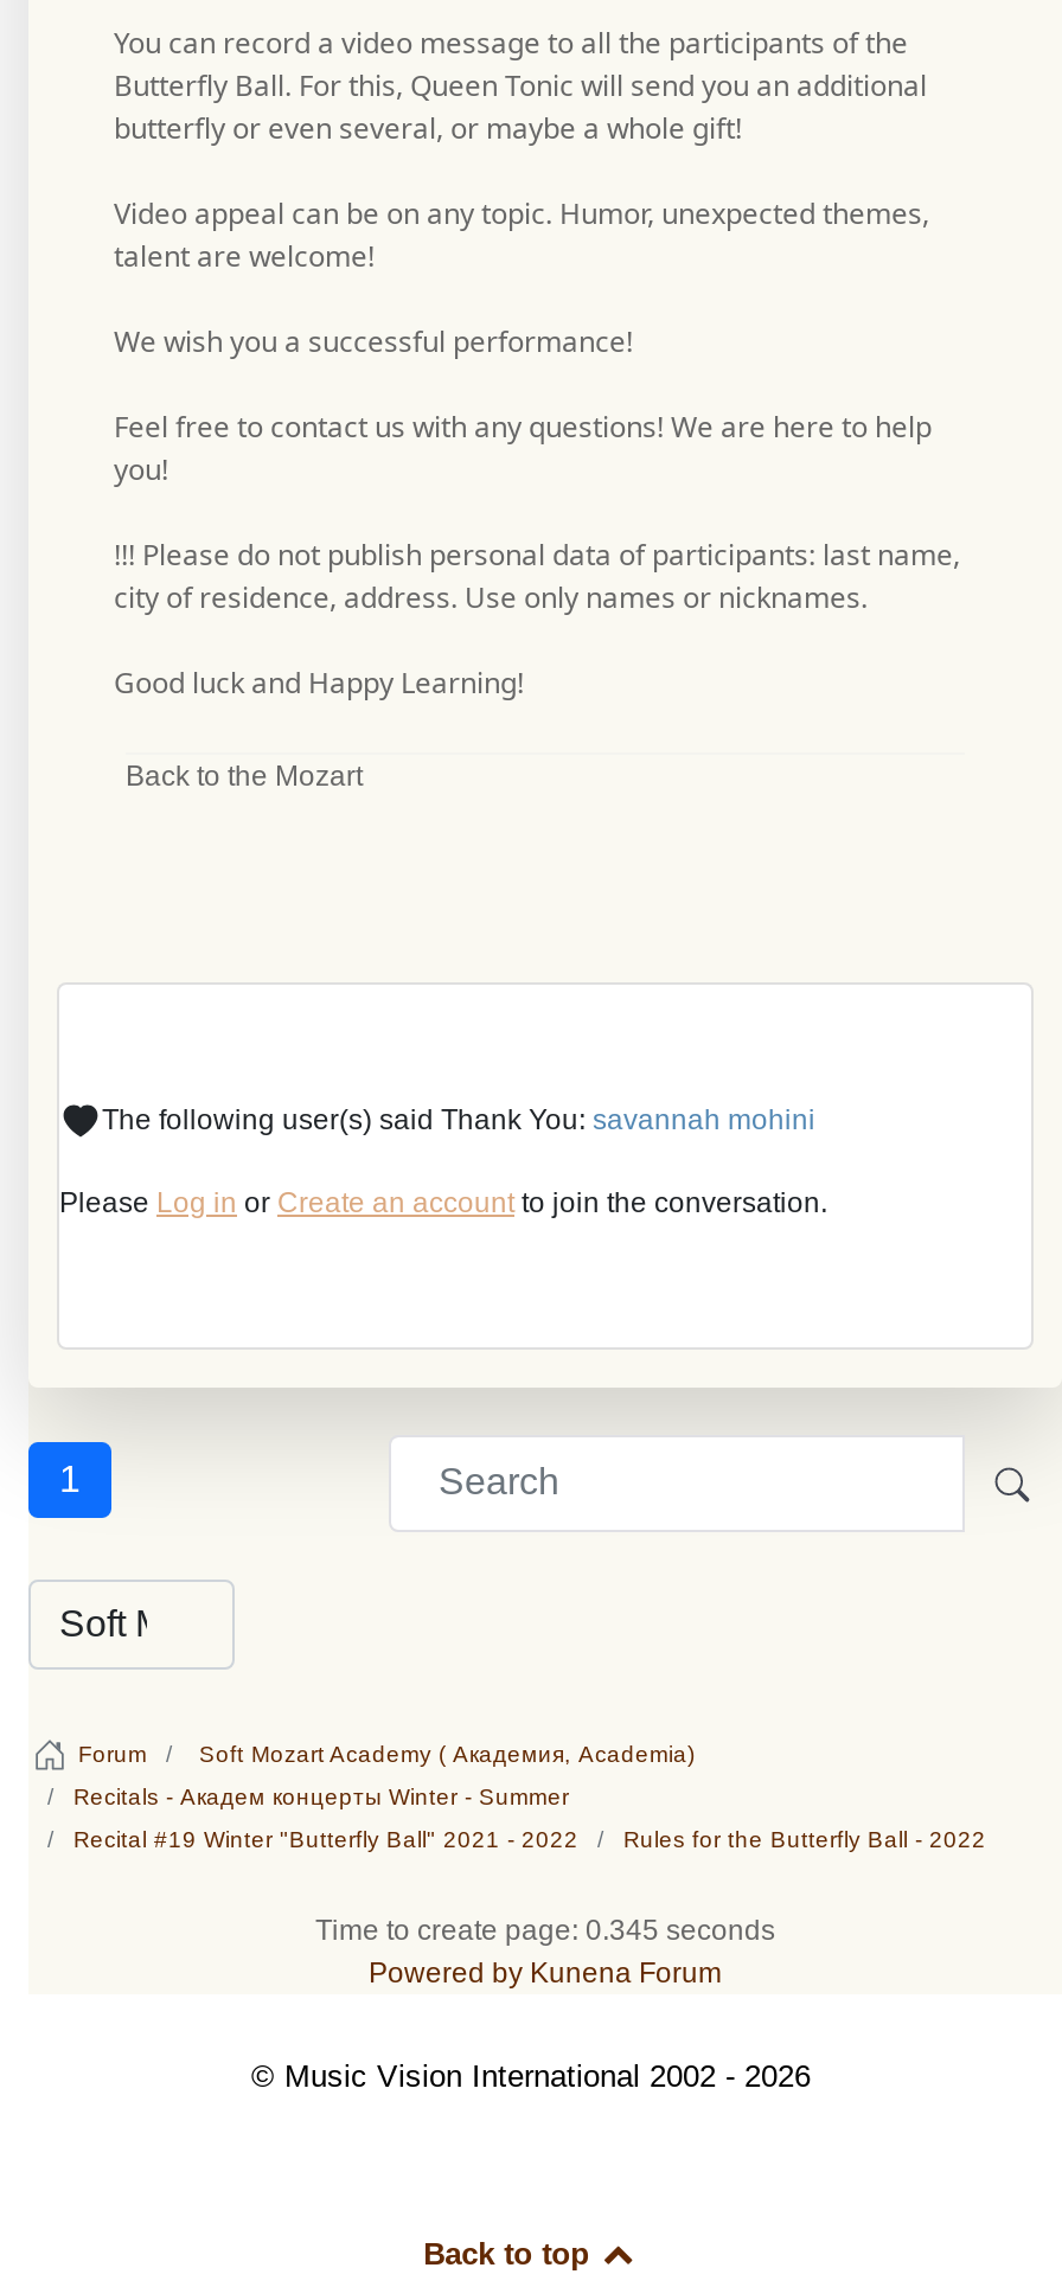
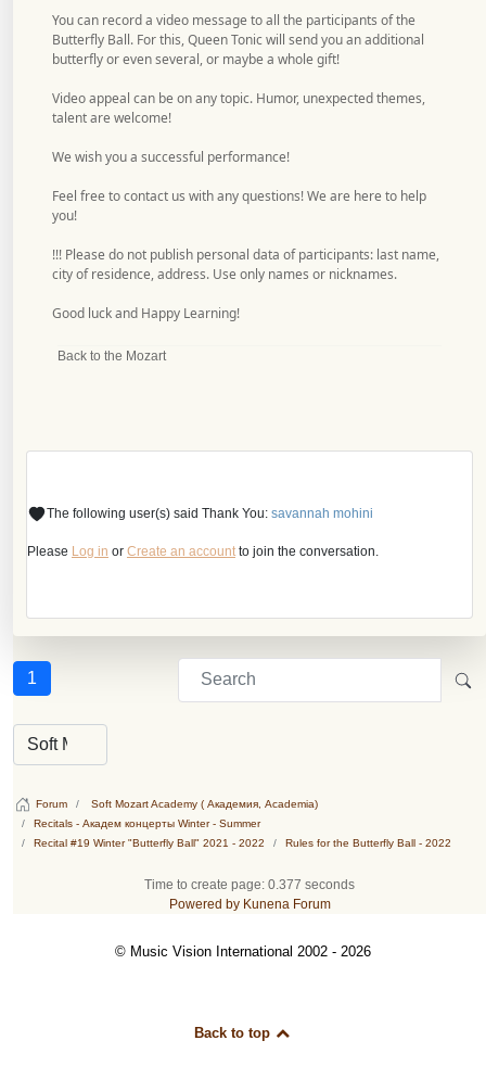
- Time to create page: 0.345 seconds
+ Time to create page: 0.377 seconds
